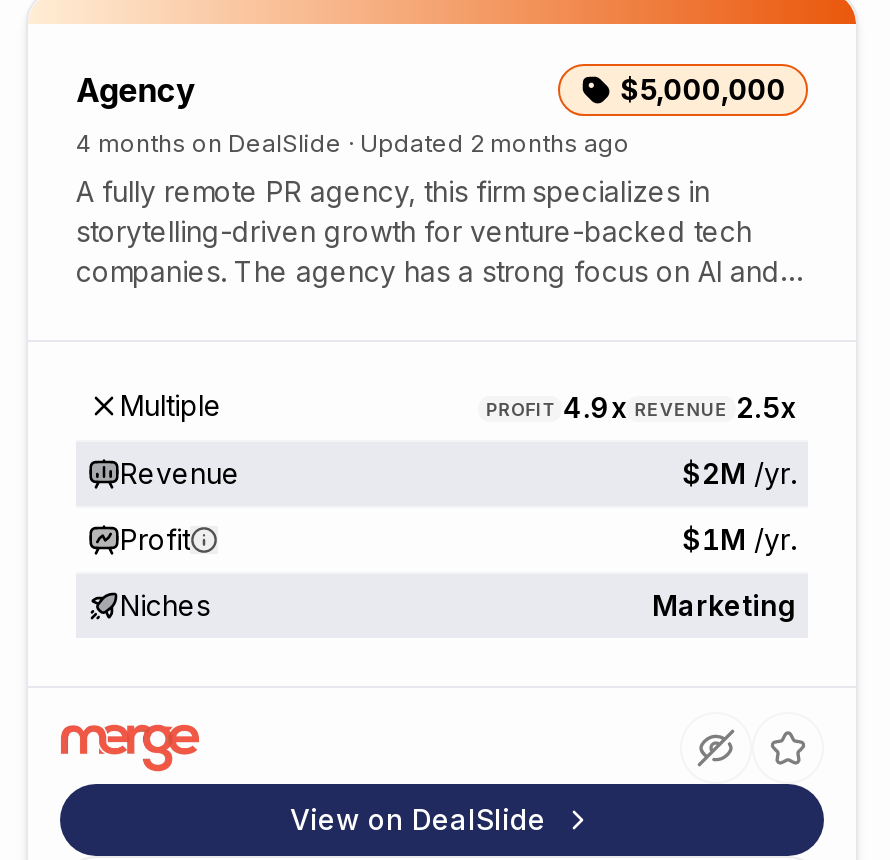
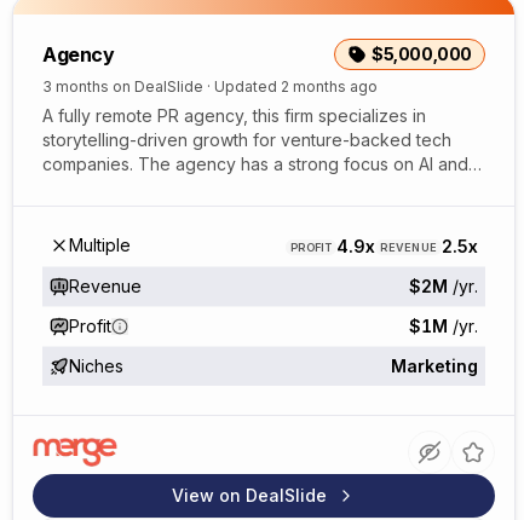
- 4 months on DealSlide · Updated 2 months ago
+ 3 months on DealSlide · Updated 2 months ago
